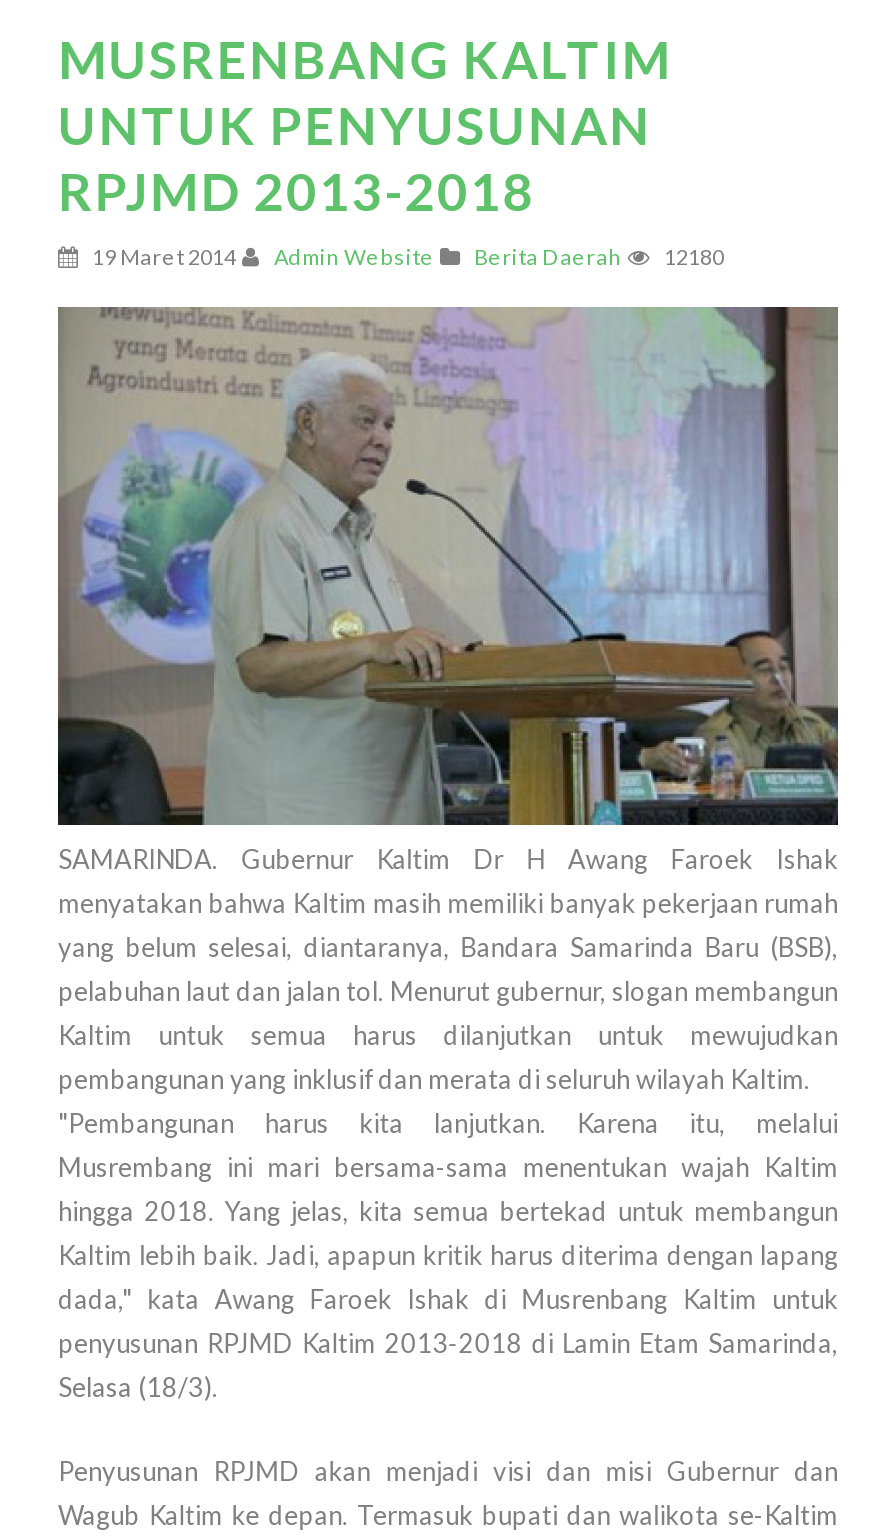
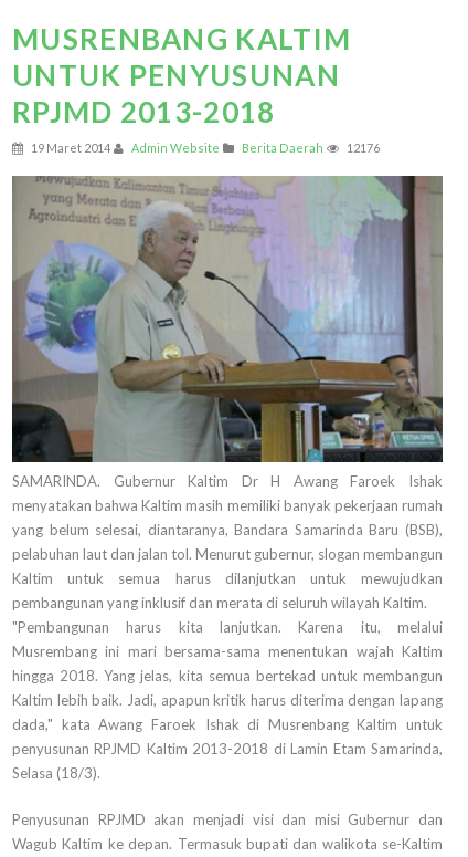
- 19 Maret 2014 Admin Website Berita Daerah 12180
+ 19 Maret 2014 Admin Website Berita Daerah 12176
